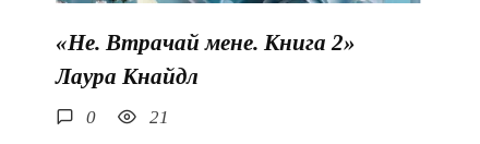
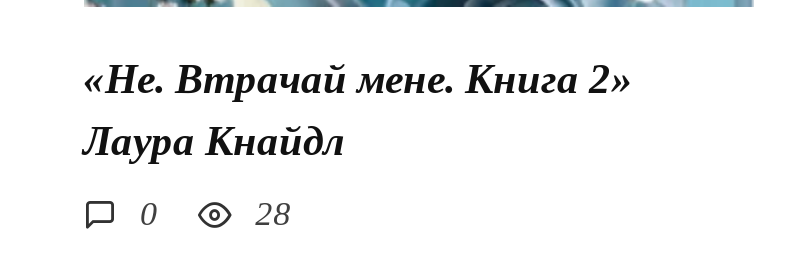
- 21
+ 28
